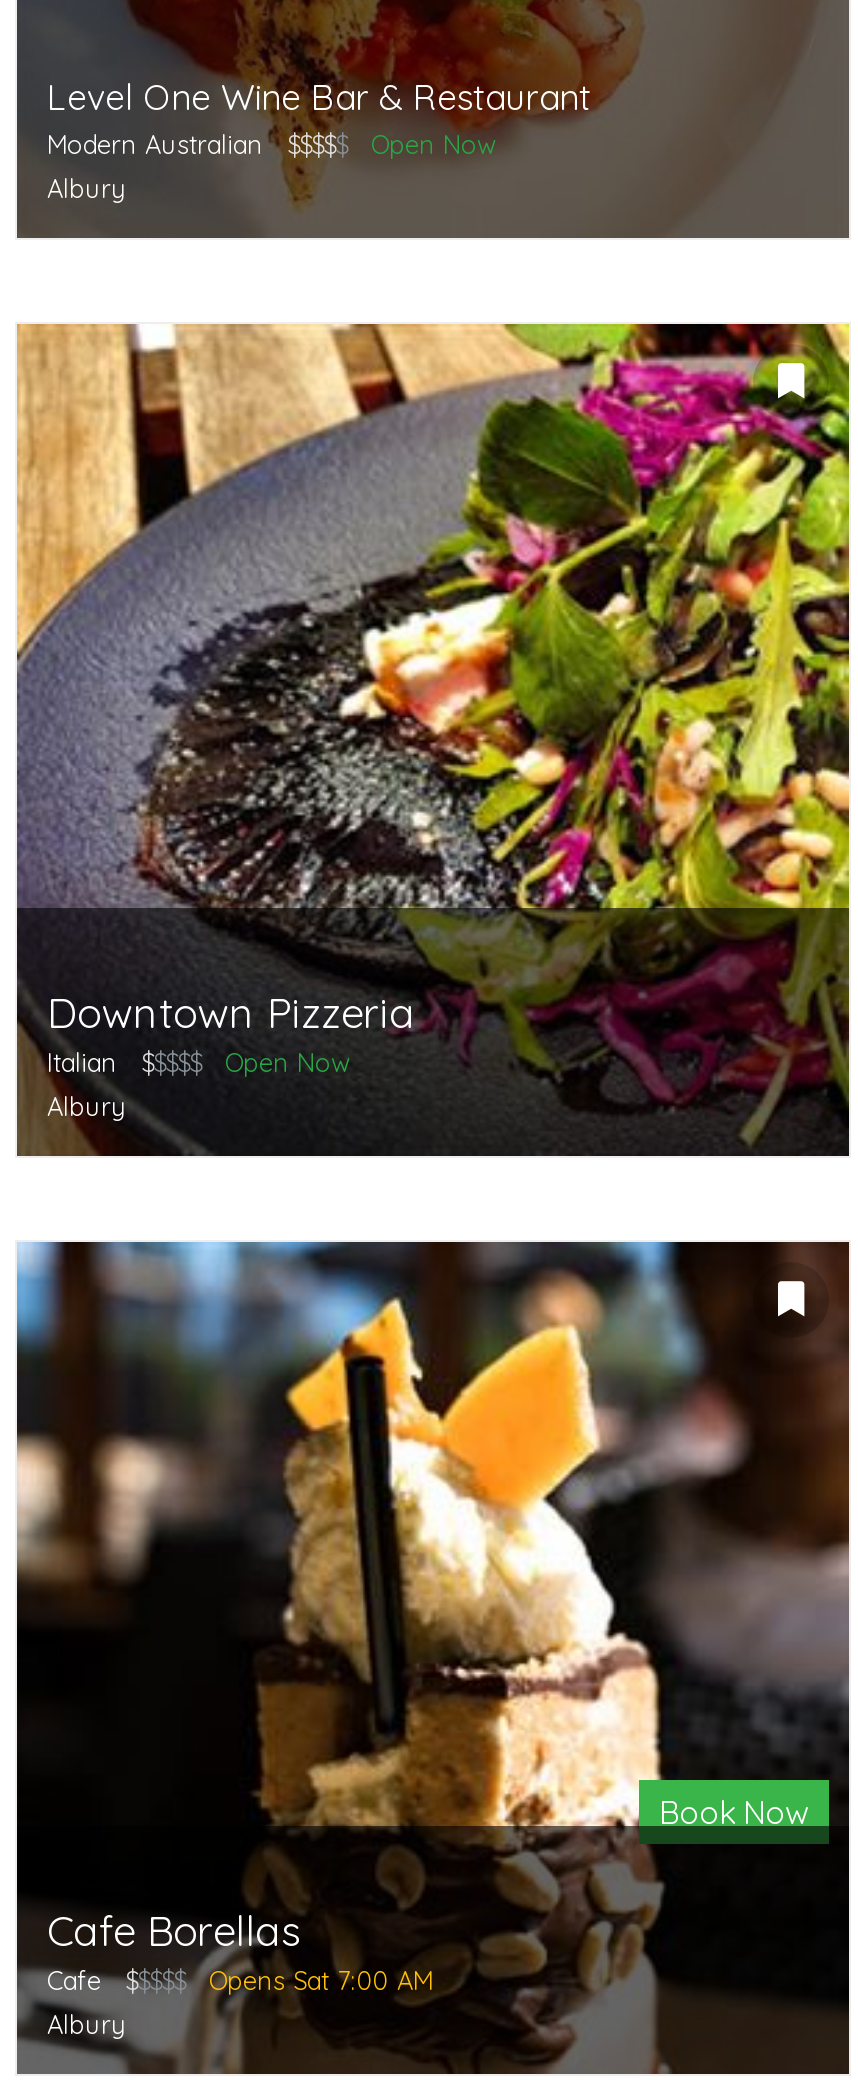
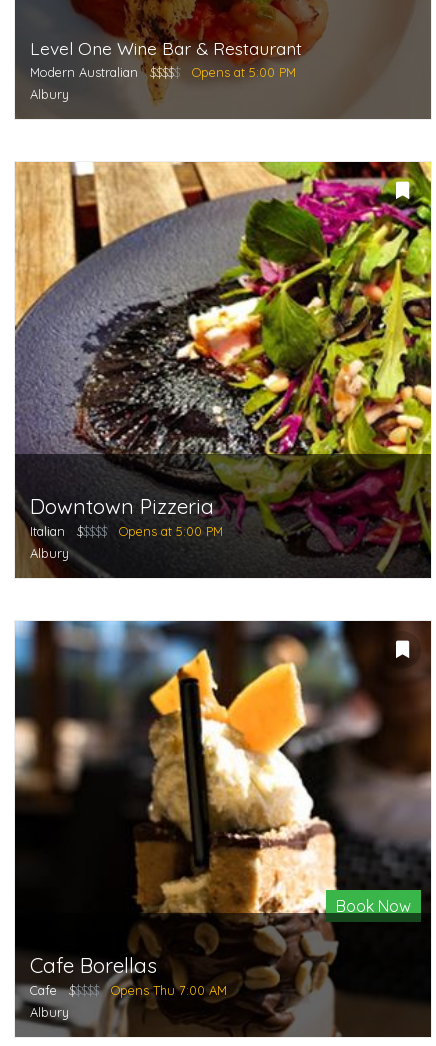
- Open Now
+ Opens at 5:00 PM

- Open Now
+ Opens at 5:00 PM

- Opens Sat 7:00 AM
+ Opens Thu 7:00 AM
